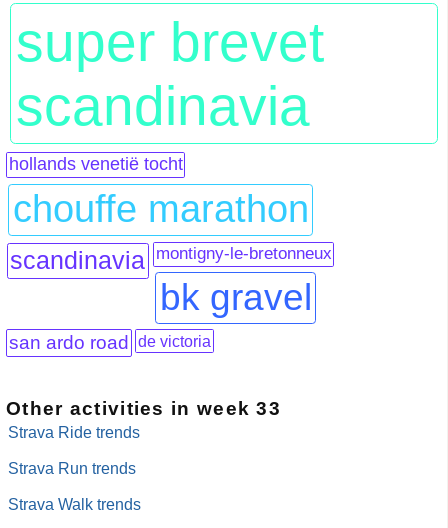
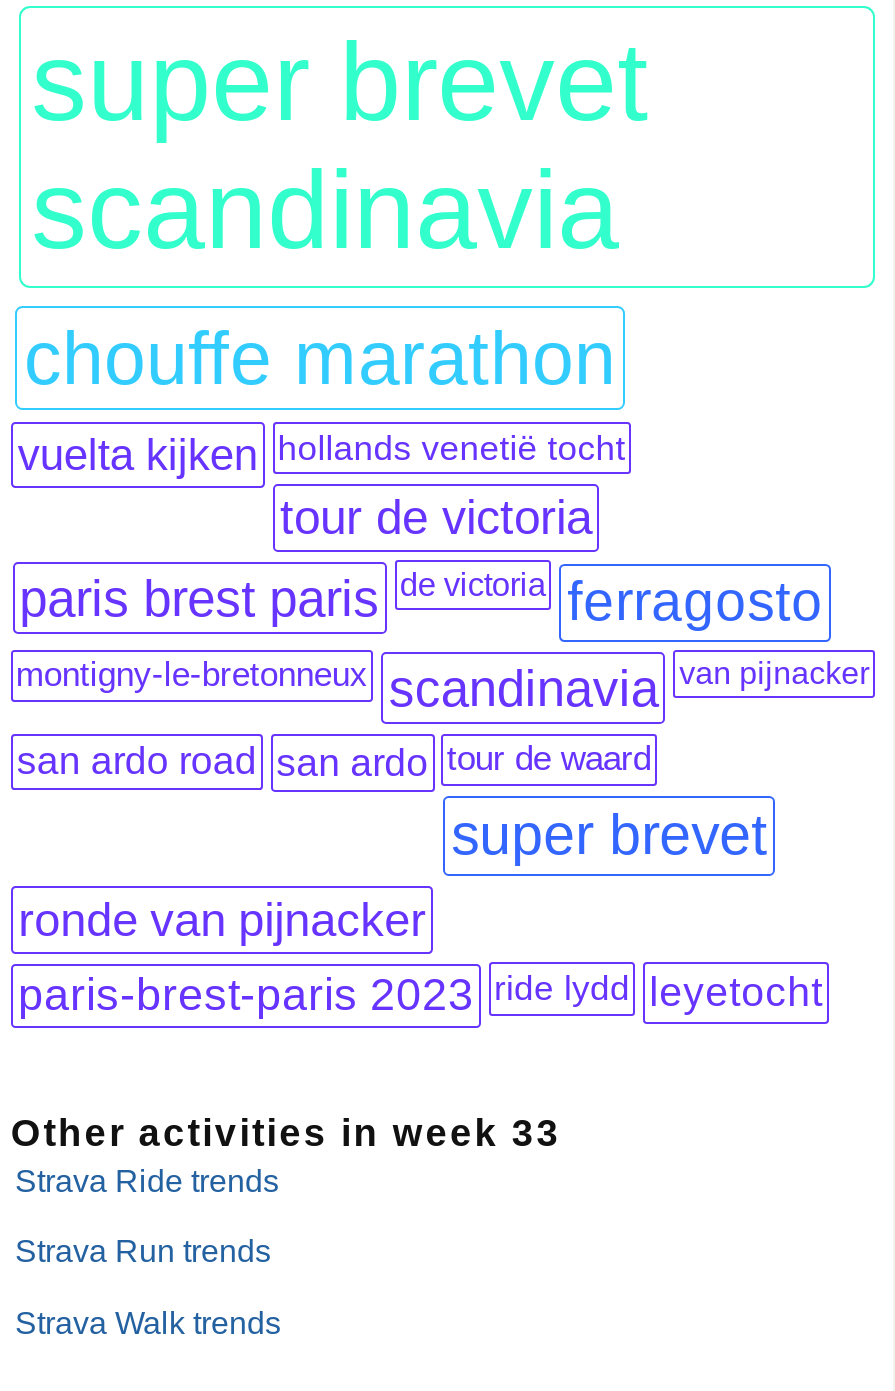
- hollands venetië tocht

moved up: chouffe marathon

- scandinavia montigny-le-bretonneux
- bk gravel
- san ardo road de victoria
+ vuelta kijken hollands venetië tocht
+ tour de victoria
+ paris brest paris de victoria ferragosto
+ montigny-le-bretonneux scandinavia
+ van pijnacker
+ san ardo road san ardo tour de waard
+ super brevet
+ ronde van pijnacker
+ paris-brest-paris 2023 ride lydd leyetocht
